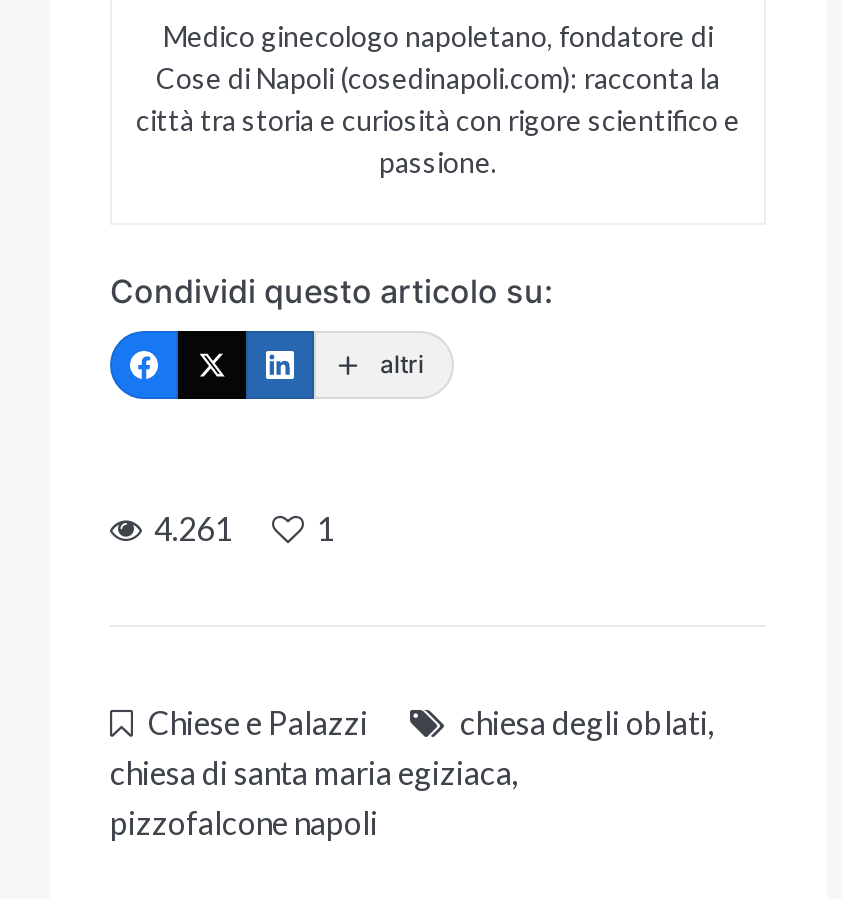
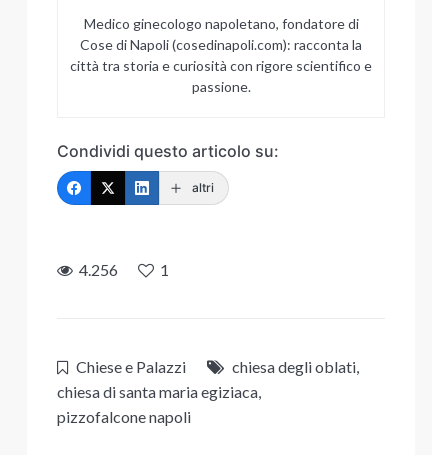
- 4.261
+ 4.256
